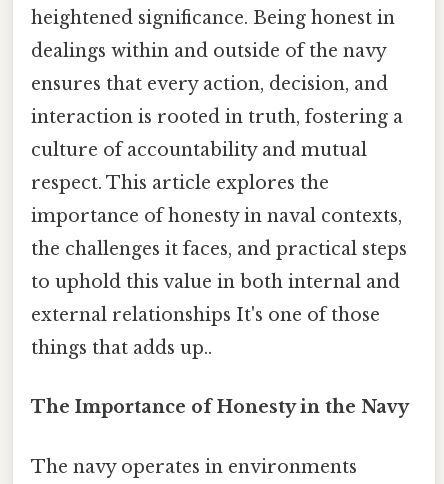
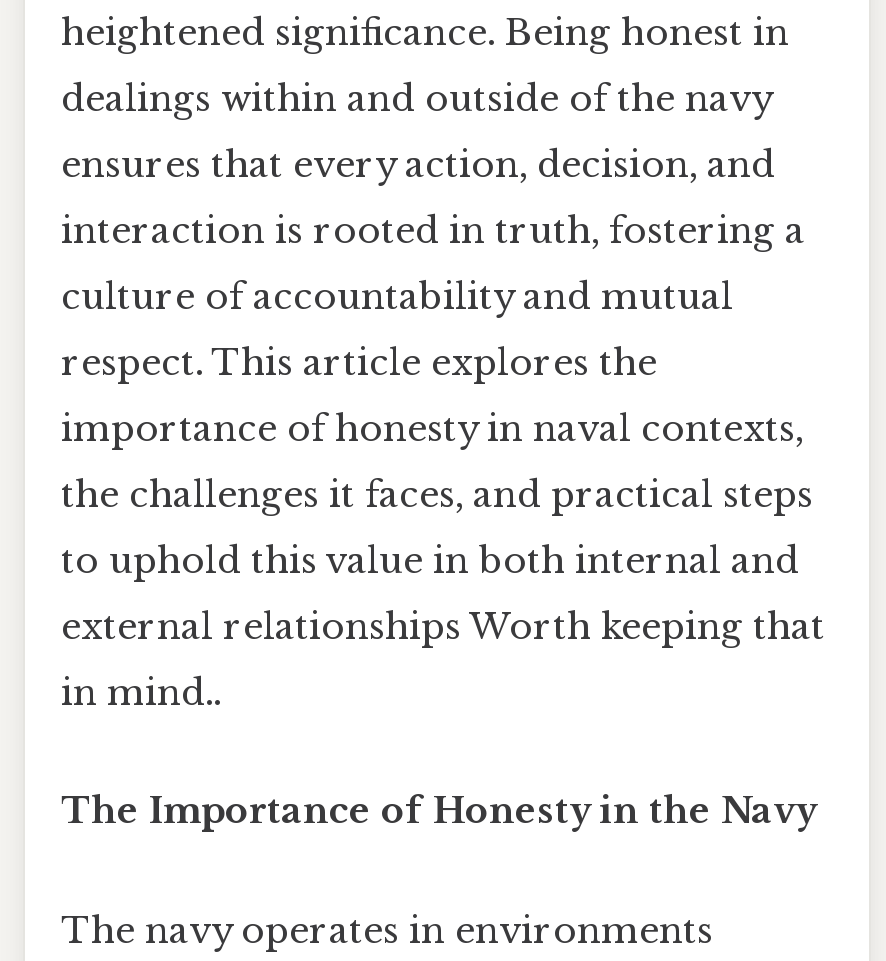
- external relationships It's one of those
+ external relationships Worth keeping that

- things that adds up..
+ in mind..
